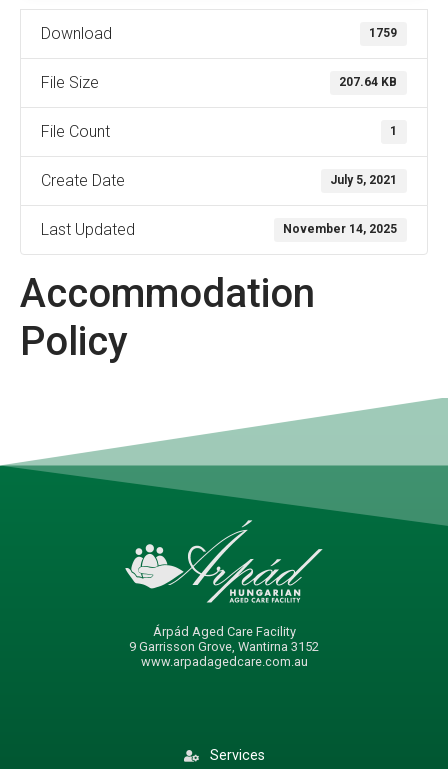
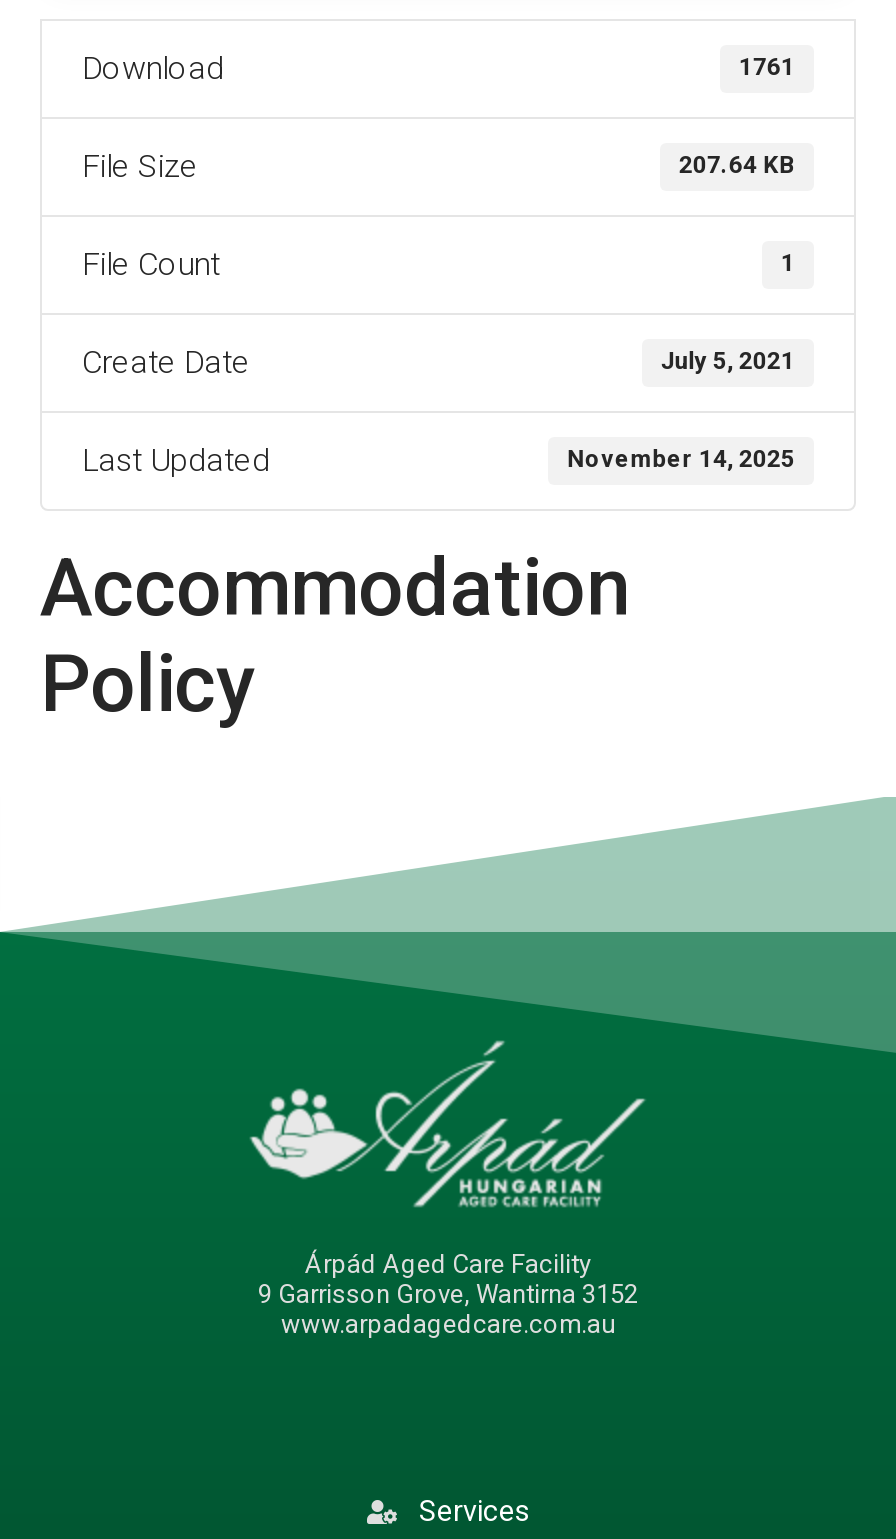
- 1759
+ 1761
